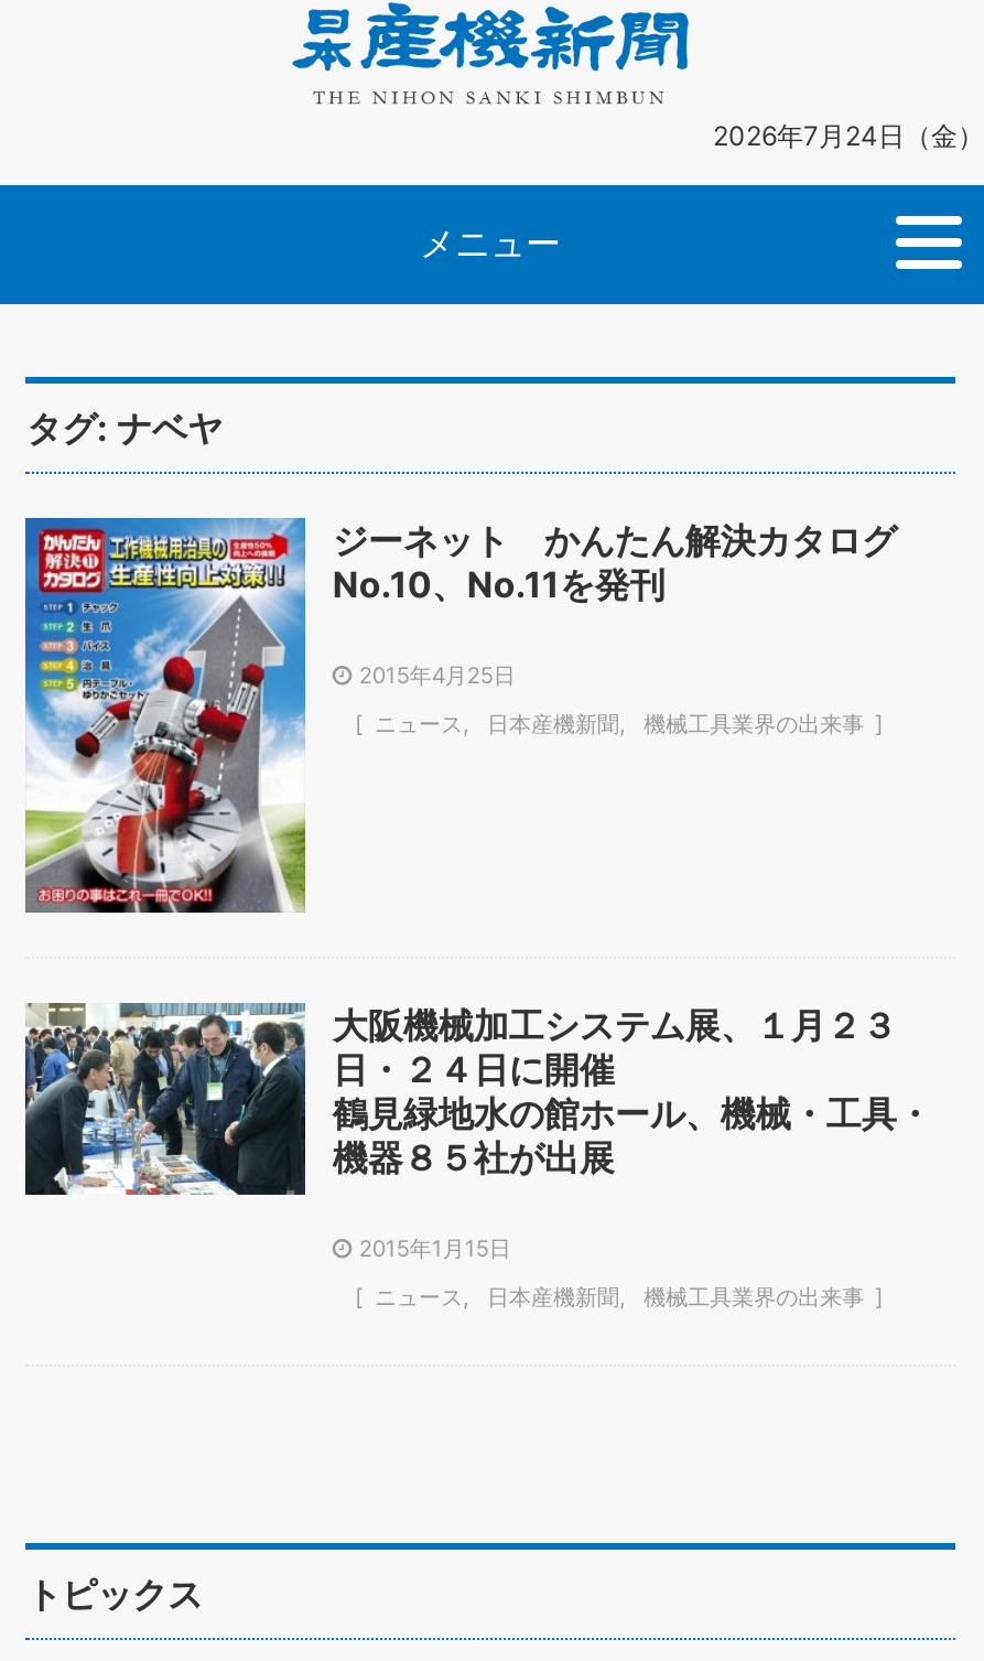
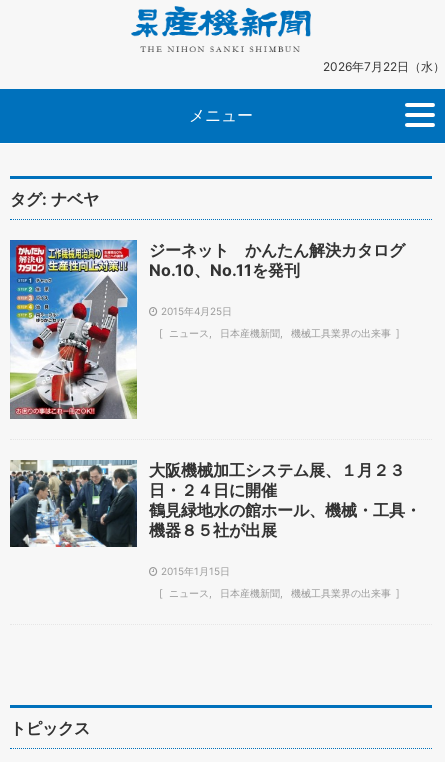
- 2026年7月24日（金）
+ 2026年7月22日（水）
